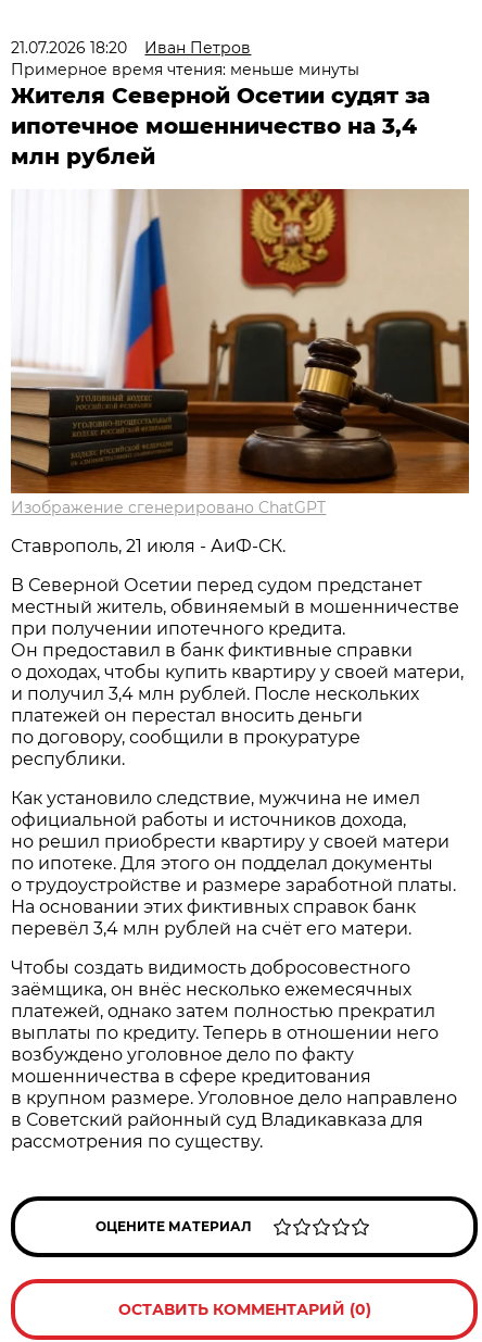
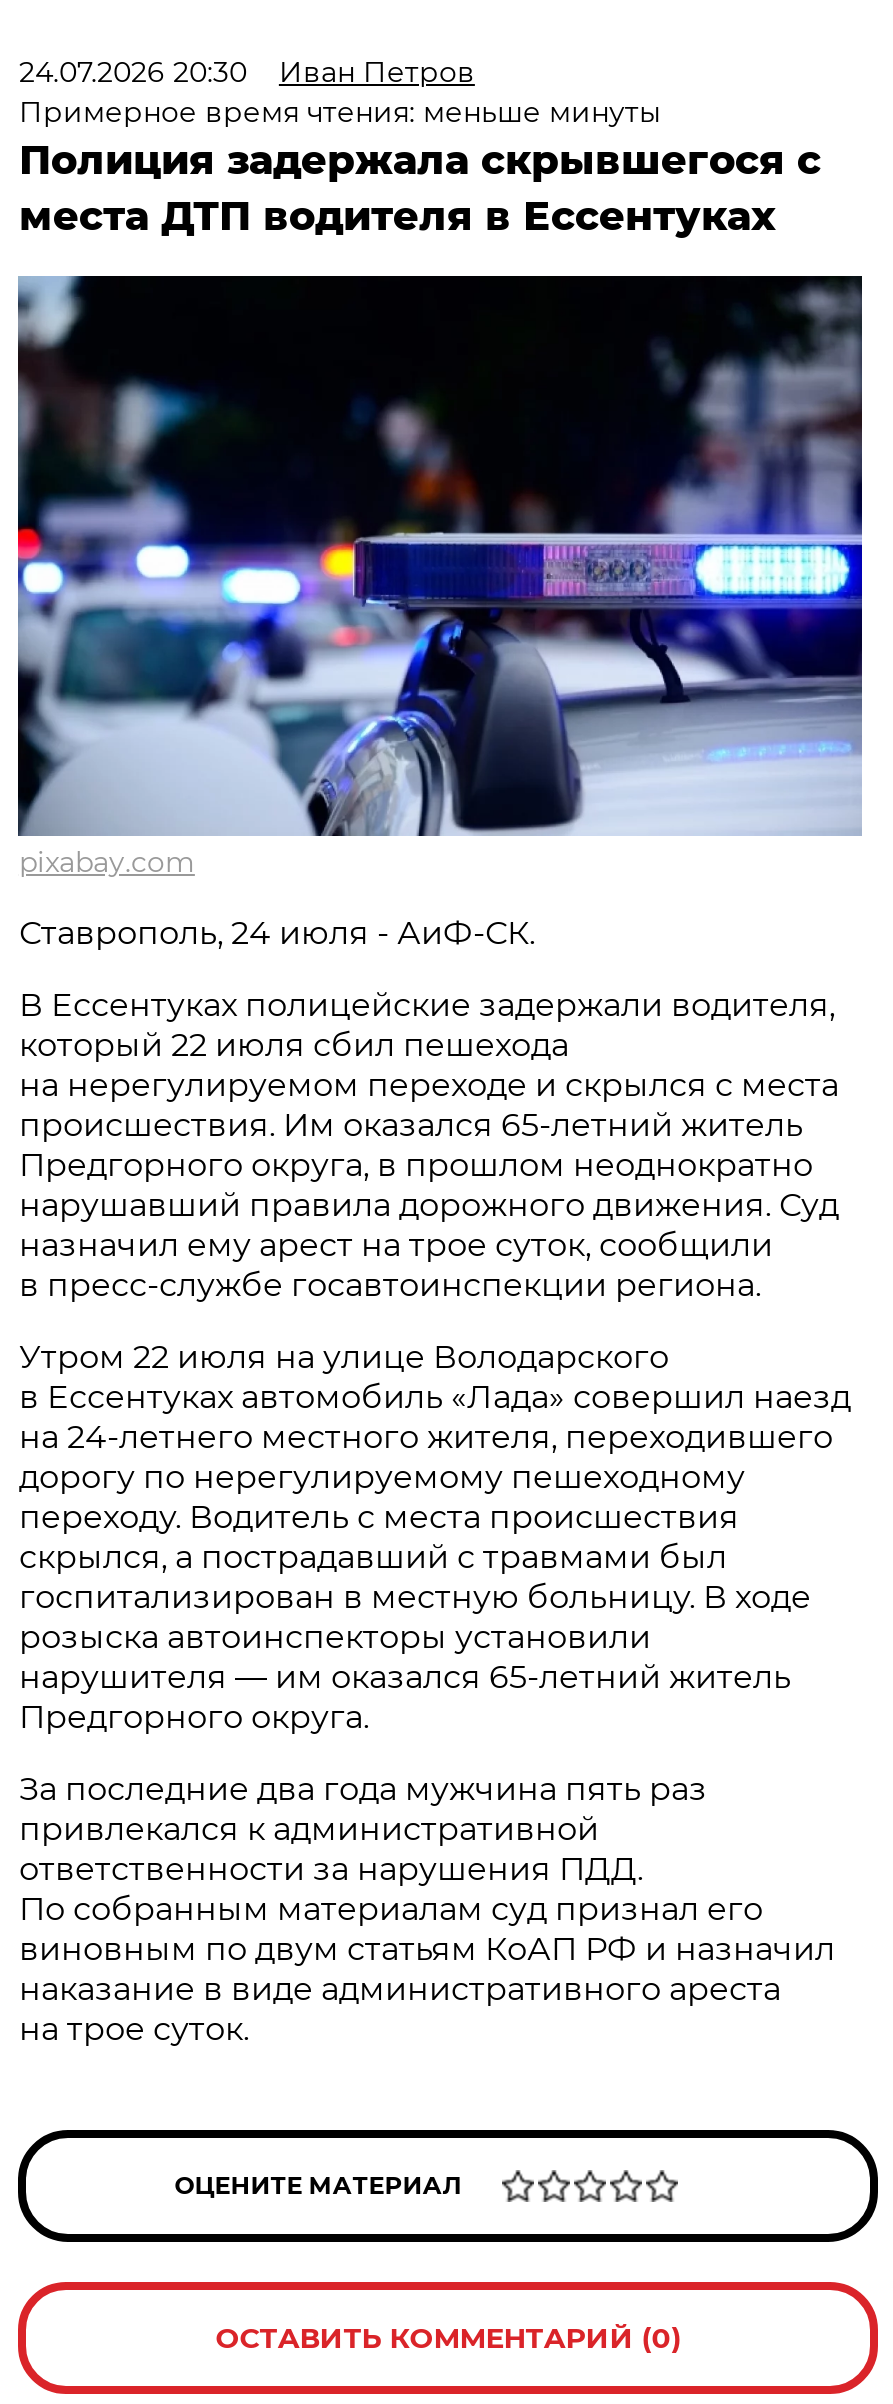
- 21.07.2026 18:20 Иван Петров
+ 24.07.2026 20:30 Иван Петров

- Жителя Северной Осетии судят за
- ипотечное мошенничество на 3,4
- млн рублей
+ Полиция задержала скрывшегося с
+ места ДТП водителя в Ессентуках

- [image]
- Изображение сгенерировано ChatGPT
+ [image]
+ pixabay.com

- Ставрополь, 21 июля - АиФ-СК.
+ Ставрополь, 24 июля - АиФ-СК.

- В Северной Осетии перед судом предстанет
- местный житель, обвиняемый в мошенничестве
- при получении ипотечного кредита.
- Он предоставил в банк фиктивные справки
- о доходах, чтобы купить квартиру у своей матери,
- и получил 3,4 млн рублей. После нескольких
- платежей он перестал вносить деньги
- по договору, сообщили в прокуратуре
- республики.
+ В Ессентуках полицейские задержали водителя,
+ который 22 июля сбил пешехода
+ на нерегулируемом переходе и скрылся с места
+ происшествия. Им оказался 65-летний житель
+ Предгорного округа, в прошлом неоднократно
+ нарушавший правила дорожного движения. Суд
+ назначил ему арест на трое суток, сообщили
+ в пресс-службе госавтоинспекции региона.

- Как установило следствие, мужчина не имел
- официальной работы и источников дохода,
- но решил приобрести квартиру у своей матери
- по ипотеке. Для этого он подделал документы
- о трудоустройстве и размере заработной платы.
- На основании этих фиктивных справок банк
- перевёл 3,4 млн рублей на счёт его матери.
+ Утром 22 июля на улице Володарского
+ в Ессентуках автомобиль «Лада» совершил наезд
+ на 24-летнего местного жителя, переходившего
+ дорогу по нерегулируемому пешеходному
+ переходу. Водитель с места происшествия
+ скрылся, а пострадавший с травмами был
+ госпитализирован в местную больницу. В ходе
+ розыска автоинспекторы установили
+ нарушителя — им оказался 65-летний житель
+ Предгорного округа.

- Чтобы создать видимость добросовестного
- заёмщика, он внёс несколько ежемесячных
- платежей, однако затем полностью прекратил
- выплаты по кредиту. Теперь в отношении него
- возбуждено уголовное дело по факту
- мошенничества в сфере кредитования
- в крупном размере. Уголовное дело направлено
- в Советский районный суд Владикавказа для
- рассмотрения по существу.
+ За последние два года мужчина пять раз
+ привлекался к административной
+ ответственности за нарушения ПДД.
+ По собранным материалам суд признал его
+ виновным по двум статьям КоАП РФ и назначил
+ наказание в виде административного ареста
+ на трое суток.
